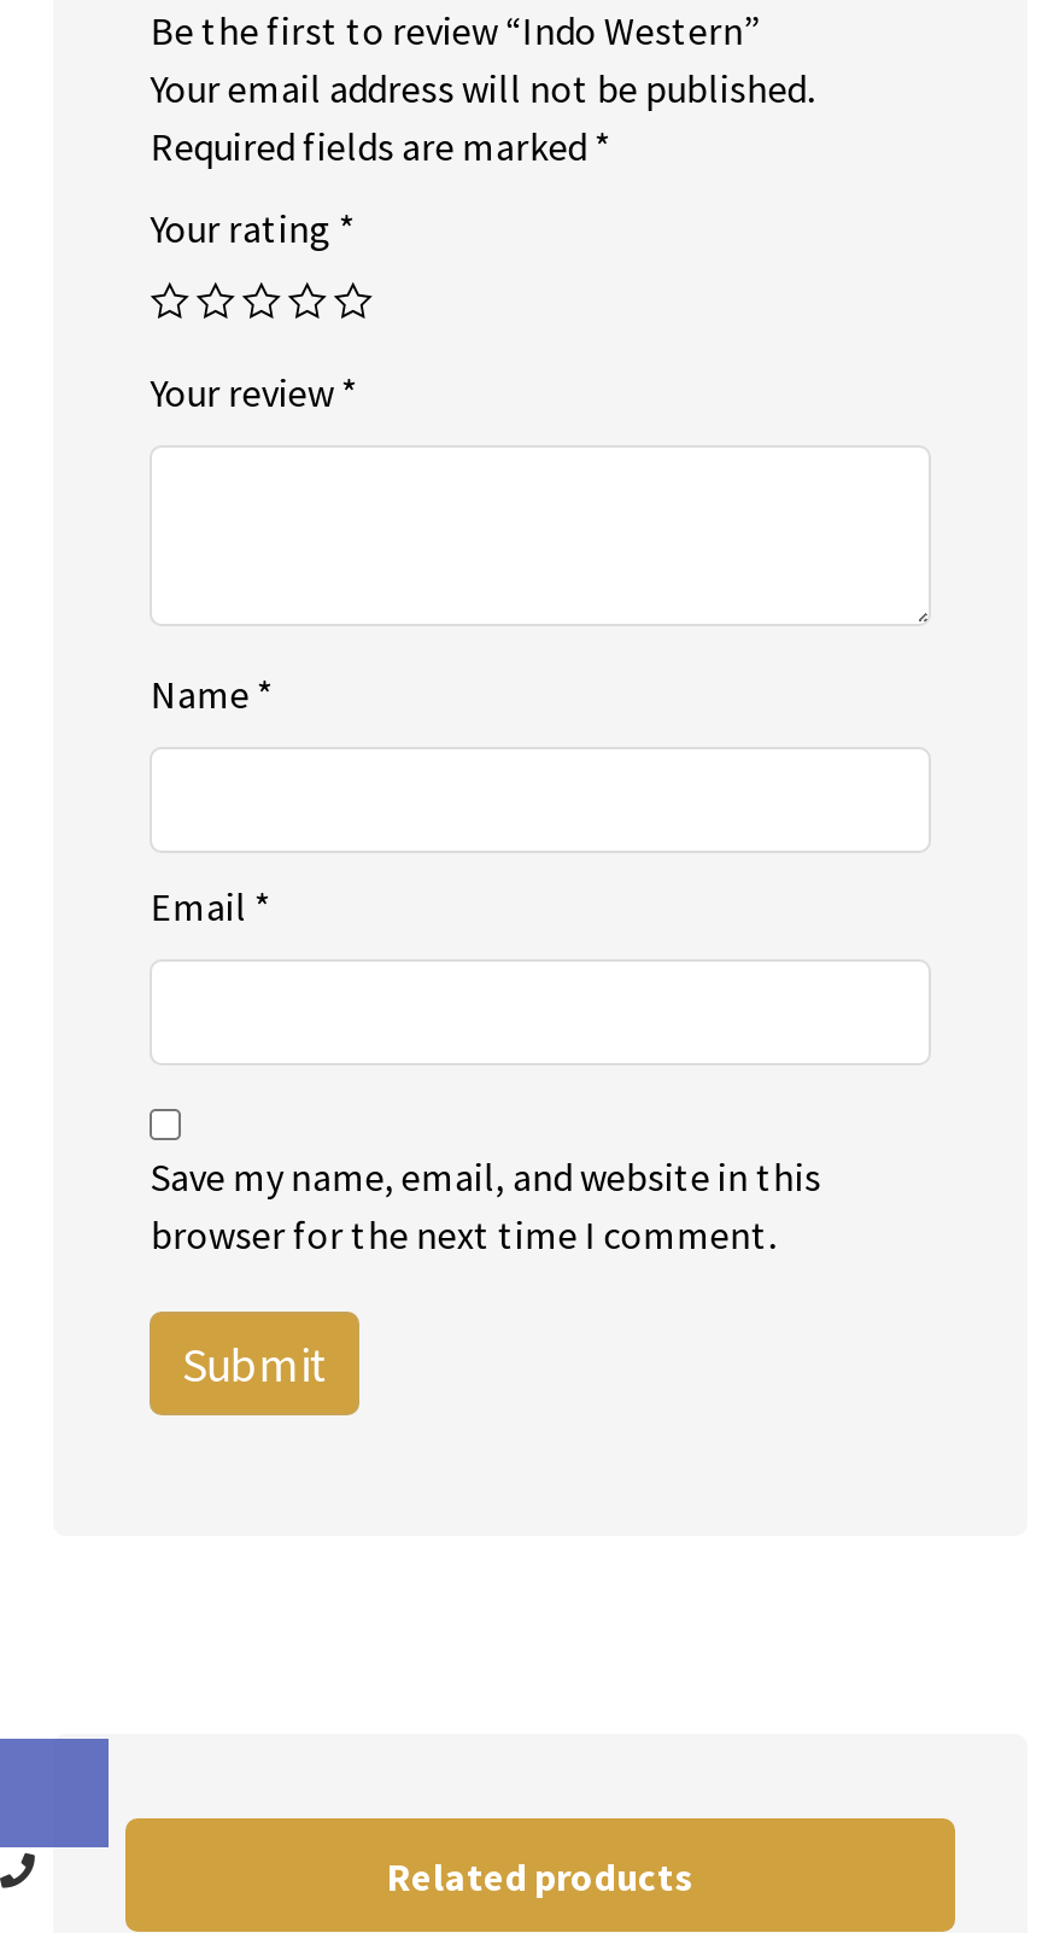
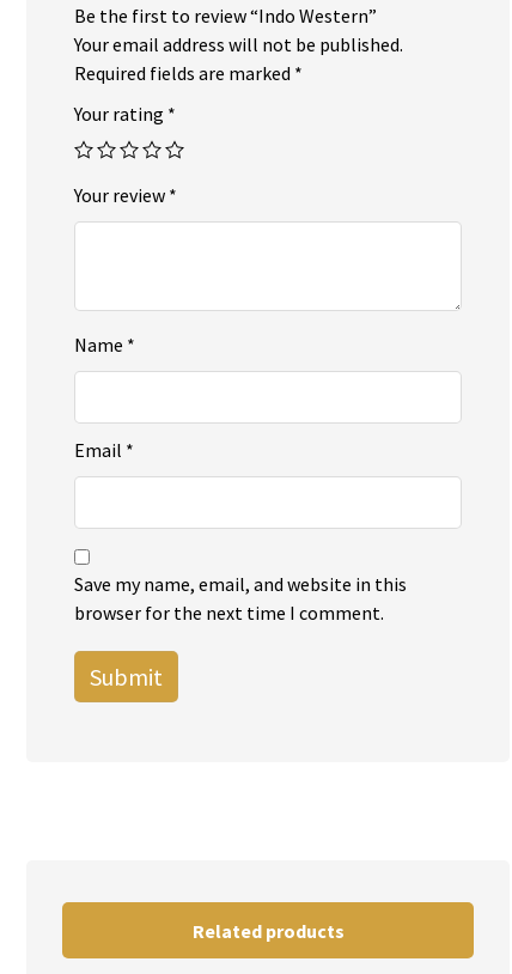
- [image]
